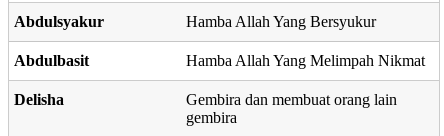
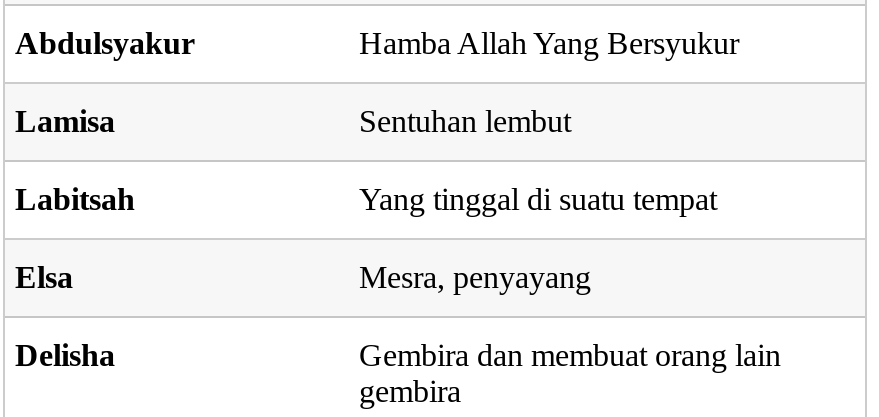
- Abdulbasit
- Hamba Allah Yang Melimpah Nikmat
+ Lamisa
+ Sentuhan lembut
+ Labitsah
+ Yang tinggal di suatu tempat
+ Elsa
+ Mesra, penyayang
